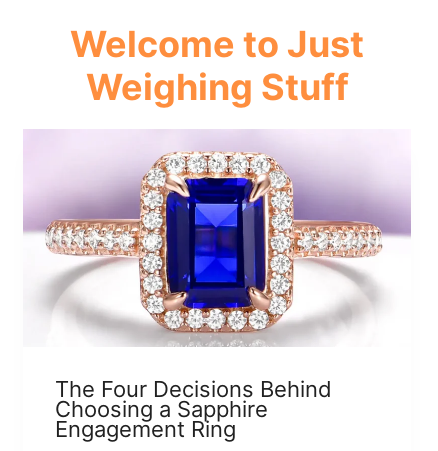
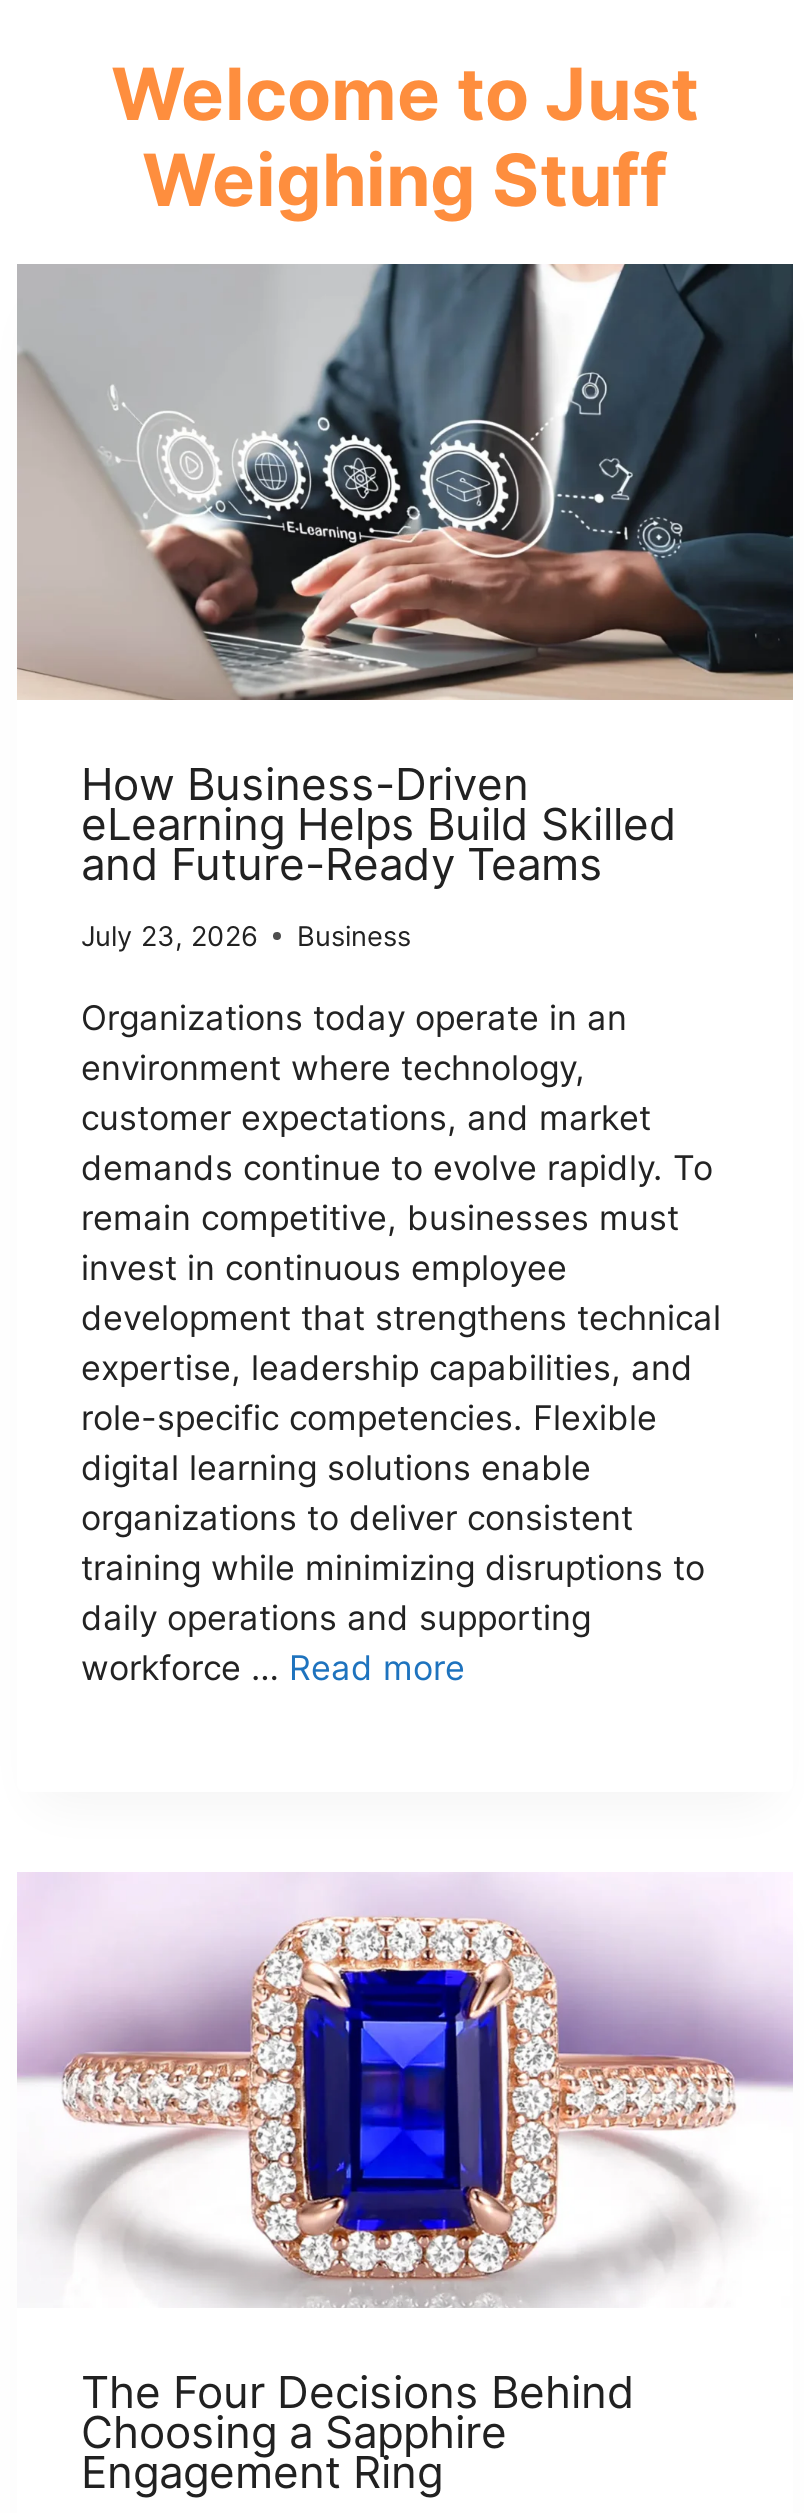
+ [image]
+ How Business-Driven
+ eLearning Helps Build Skilled
+ and Future-Ready Teams
+ July 23, 2026
+ Business
+ Organizations today operate in an
+ environment where technology,
+ customer expectations, and market
+ demands continue to evolve rapidly. To
+ remain competitive, businesses must
+ invest in continuous employee
+ development that strengthens technical
+ expertise, leadership capabilities, and
+ role-specific competencies. Flexible
+ digital learning solutions enable
+ organizations to deliver consistent
+ training while minimizing disruptions to
+ daily operations and supporting
+ workforce … Read more
